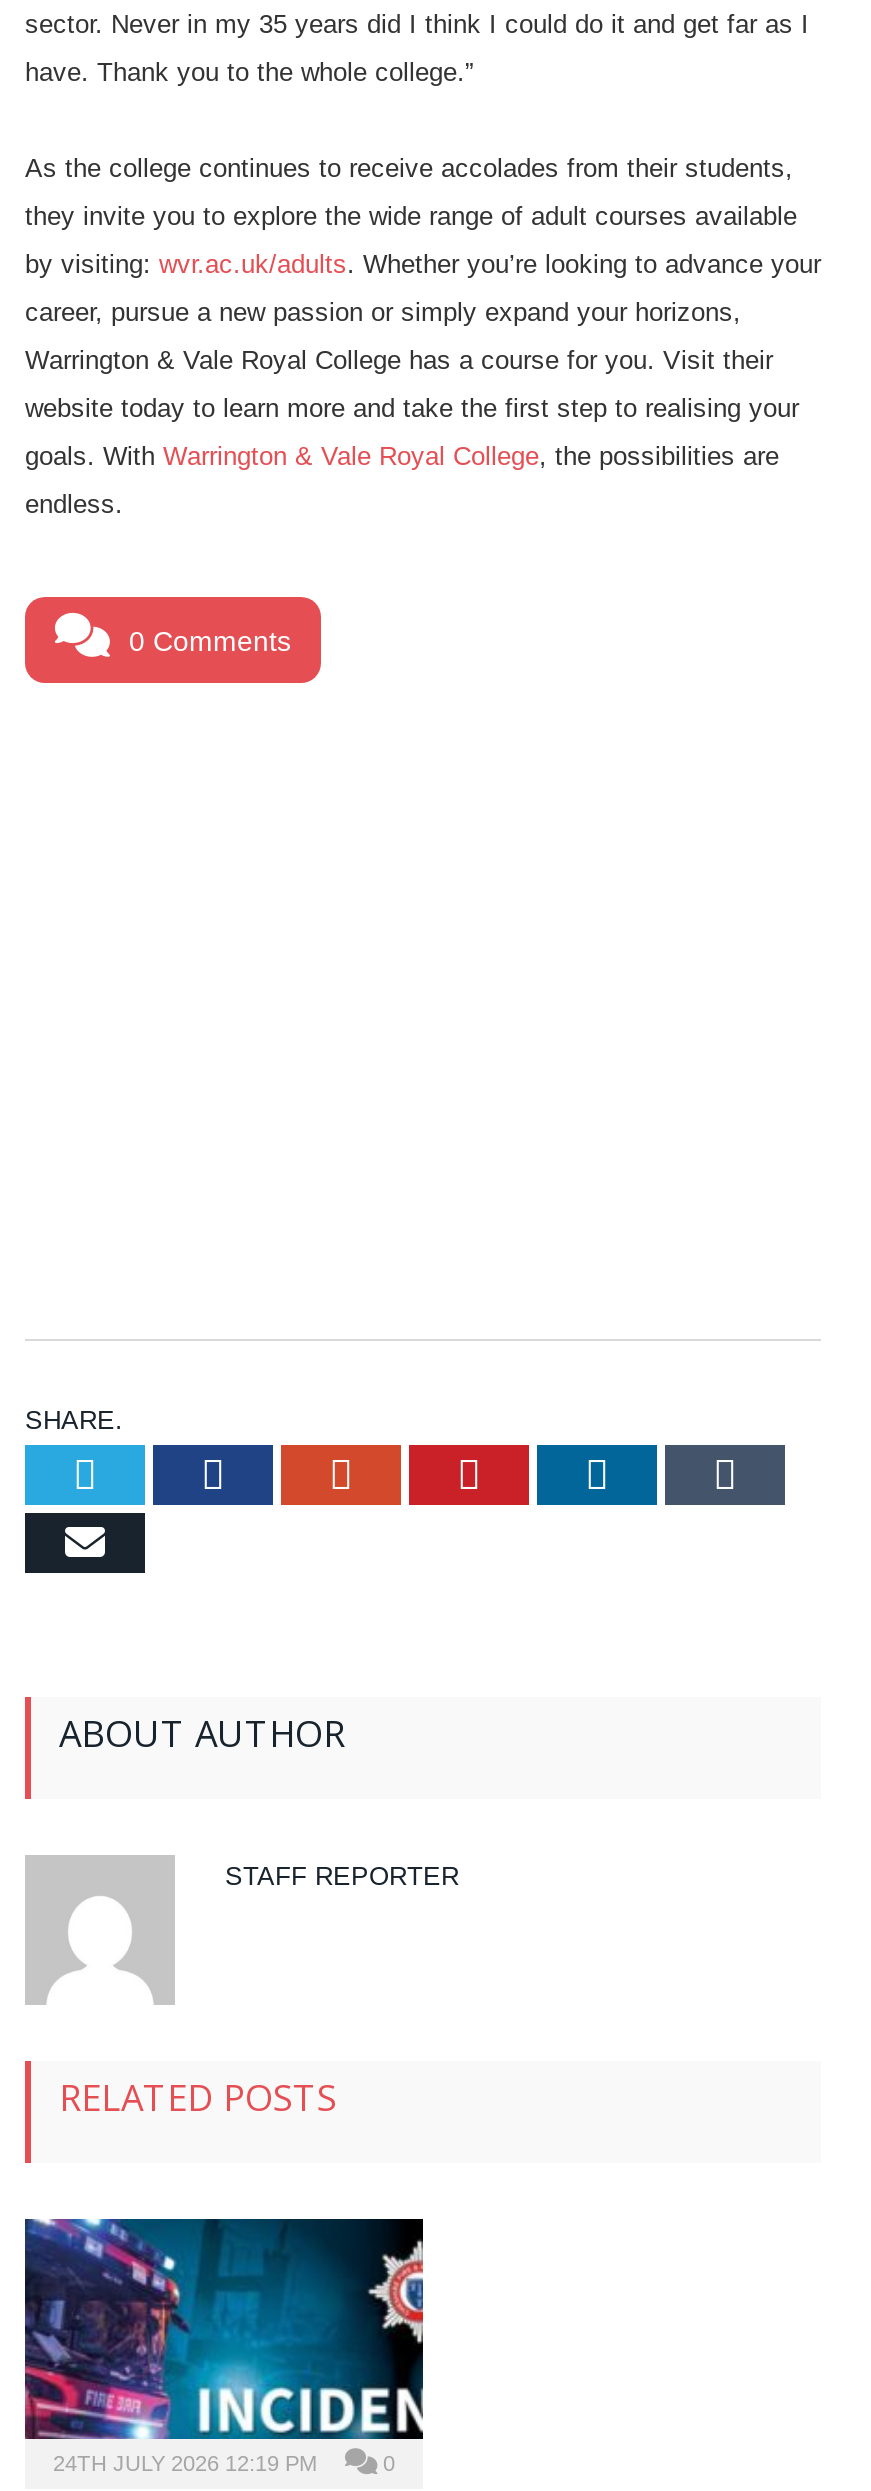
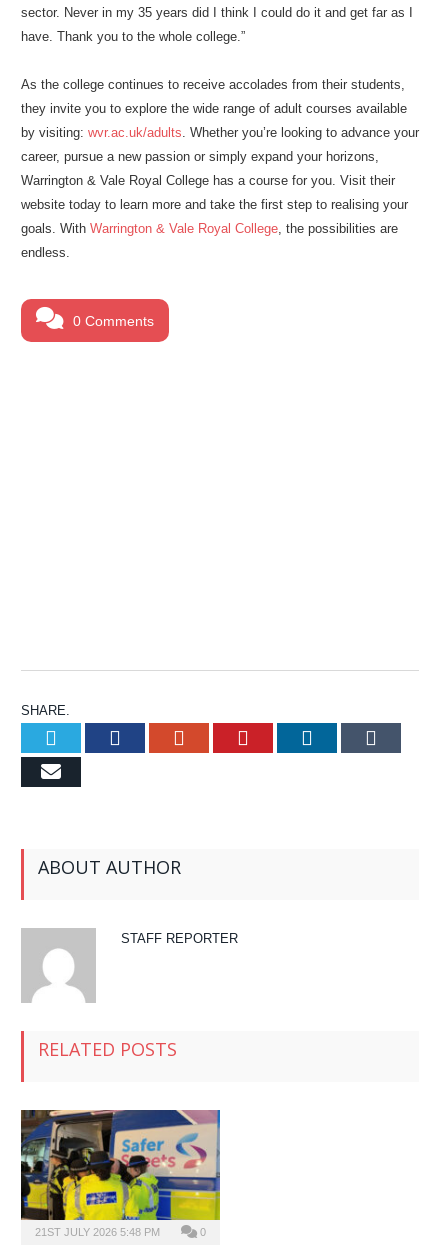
- [image]
- 24TH JULY 2026 12:19 PM
+ [image]
+ 21ST JULY 2026 5:48 PM
